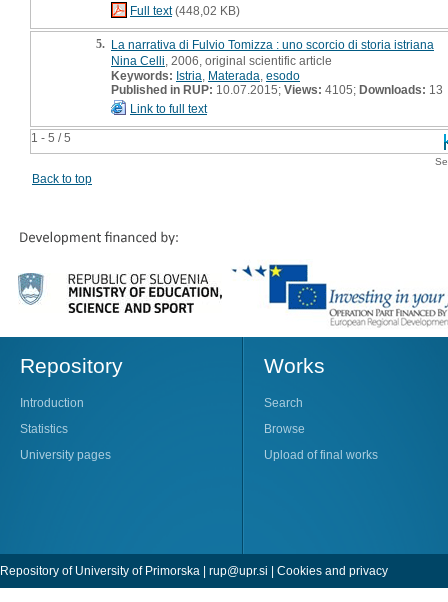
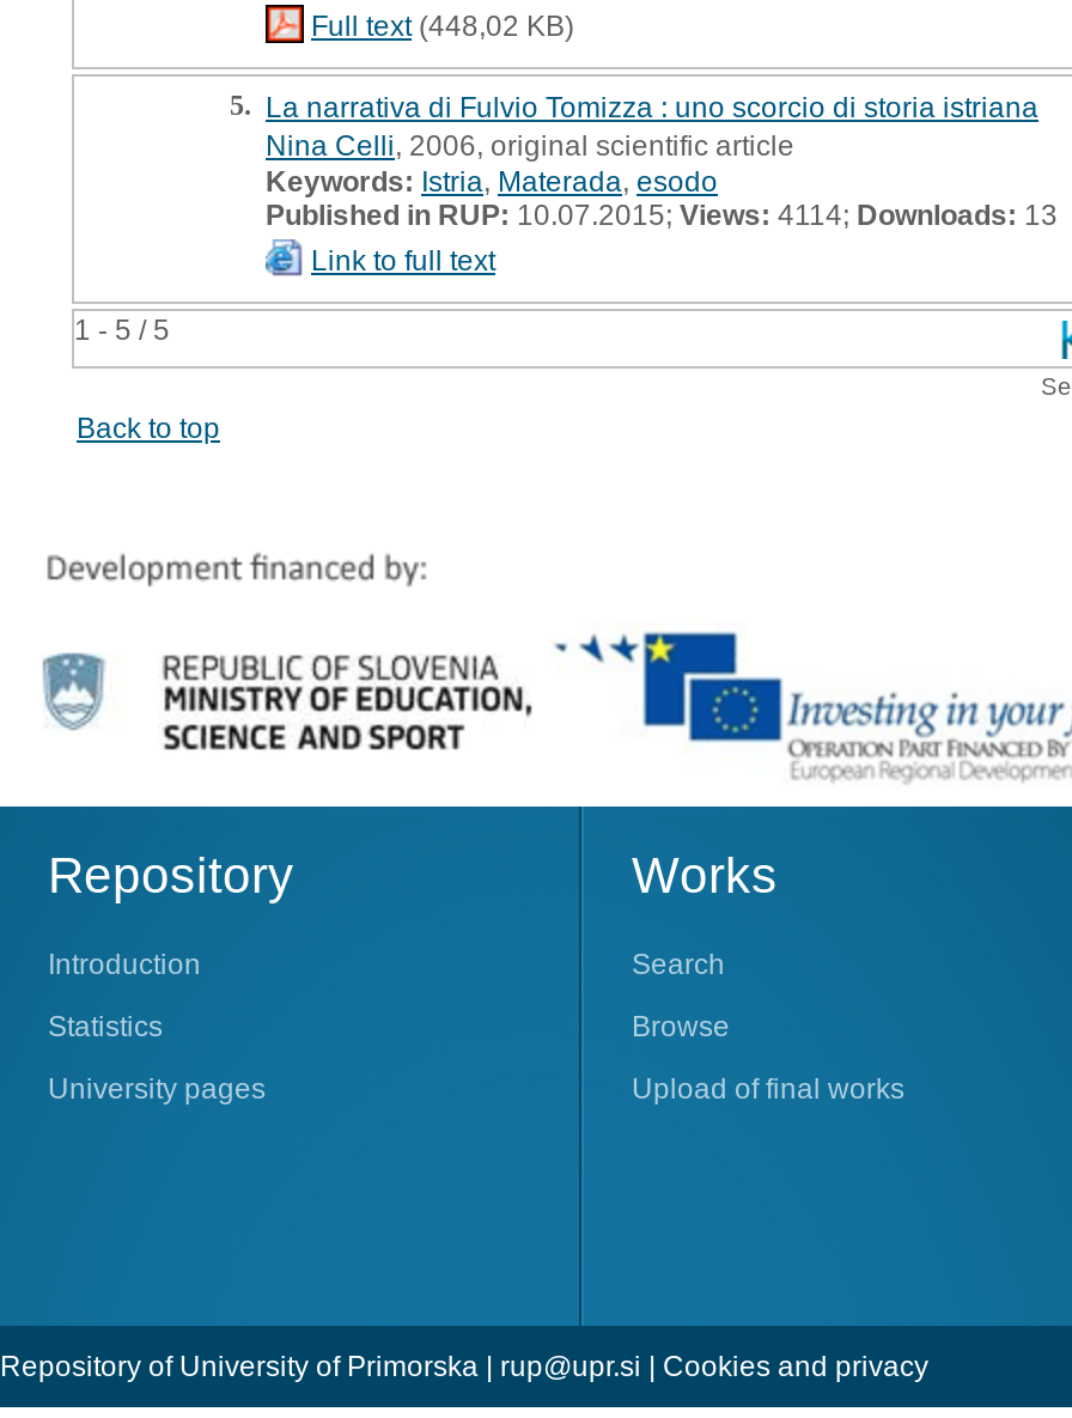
- Published in RUP:10.07.2015;Views: 4105; Downloads: 13
+ Published in RUP:10.07.2015;Views: 4114; Downloads: 13
